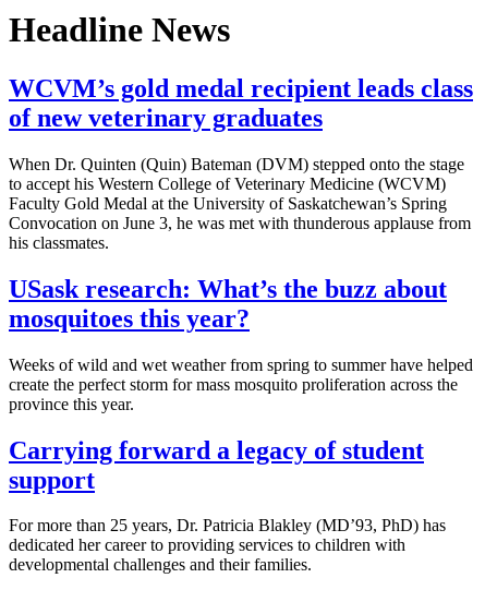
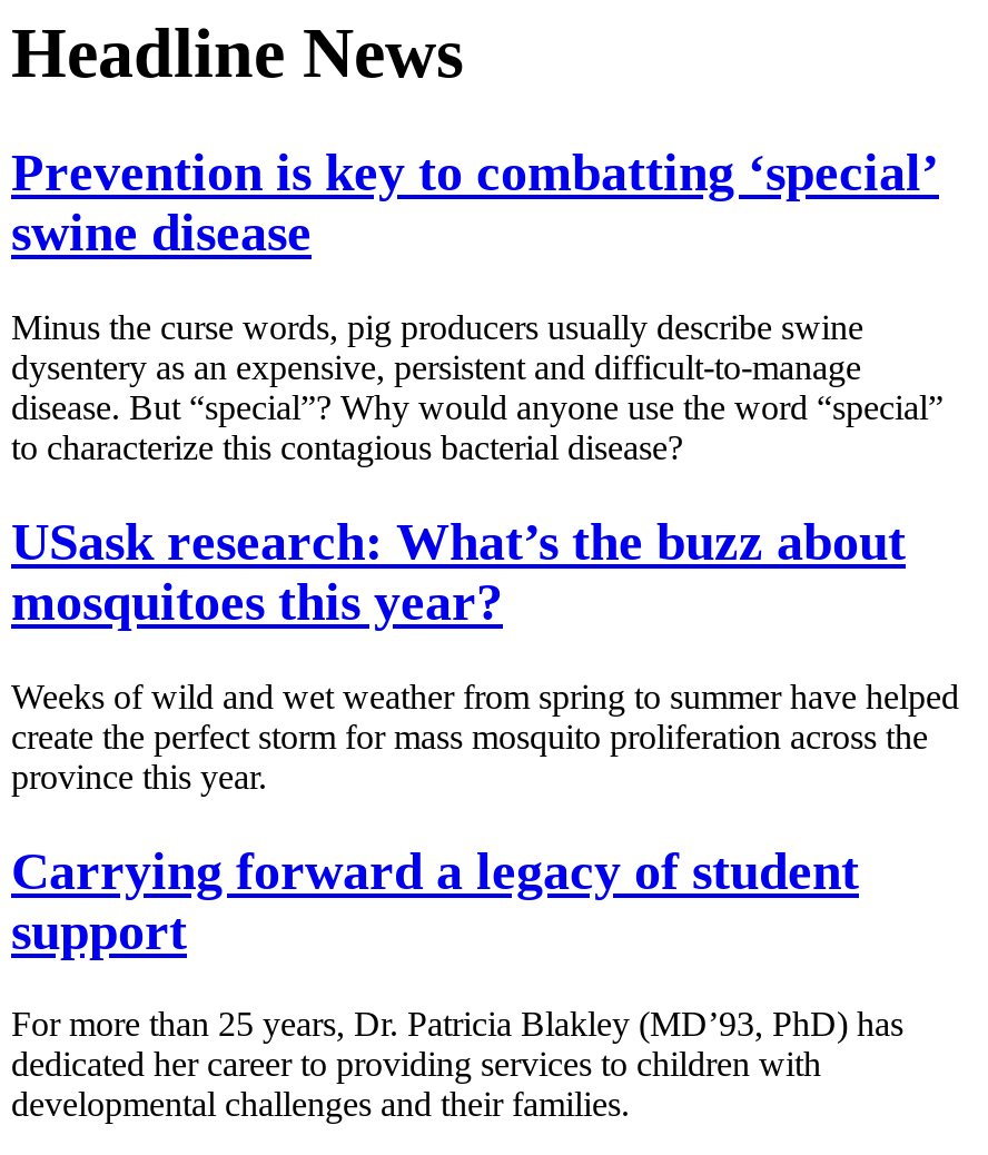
- WCVM’s gold medal recipient leads class
- of new veterinary graduates
+ Prevention is key to combatting ‘special’
+ swine disease

- When Dr. Quinten (Quin) Bateman (DVM) stepped onto the stage
- to accept his Western College of Veterinary Medicine (WCVM)
- Faculty Gold Medal at the University of Saskatchewan’s Spring
- Convocation on June 3, he was met with thunderous applause from
- his classmates.
+ Minus the curse words, pig producers usually describe swine
+ dysentery as an expensive, persistent and difficult-to-manage
+ disease. But “special”? Why would anyone use the word “special”
+ to characterize this contagious bacterial disease?
